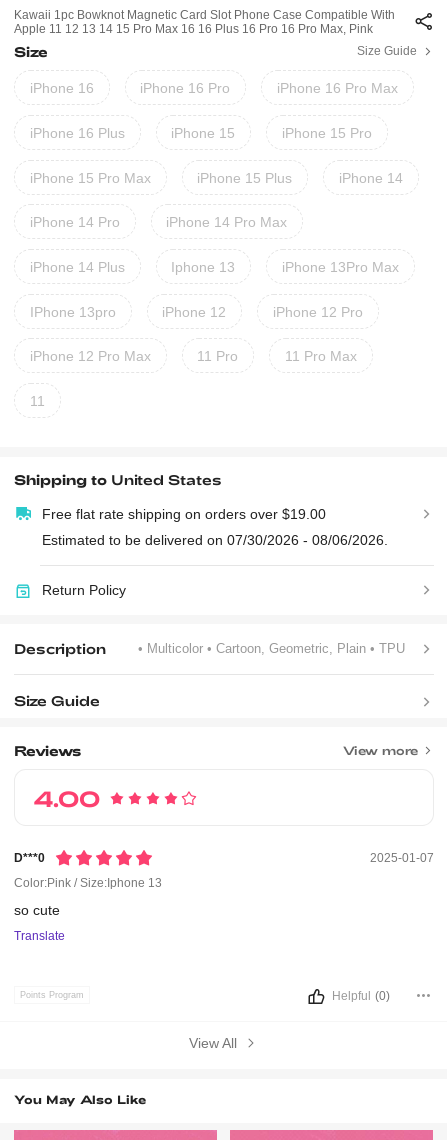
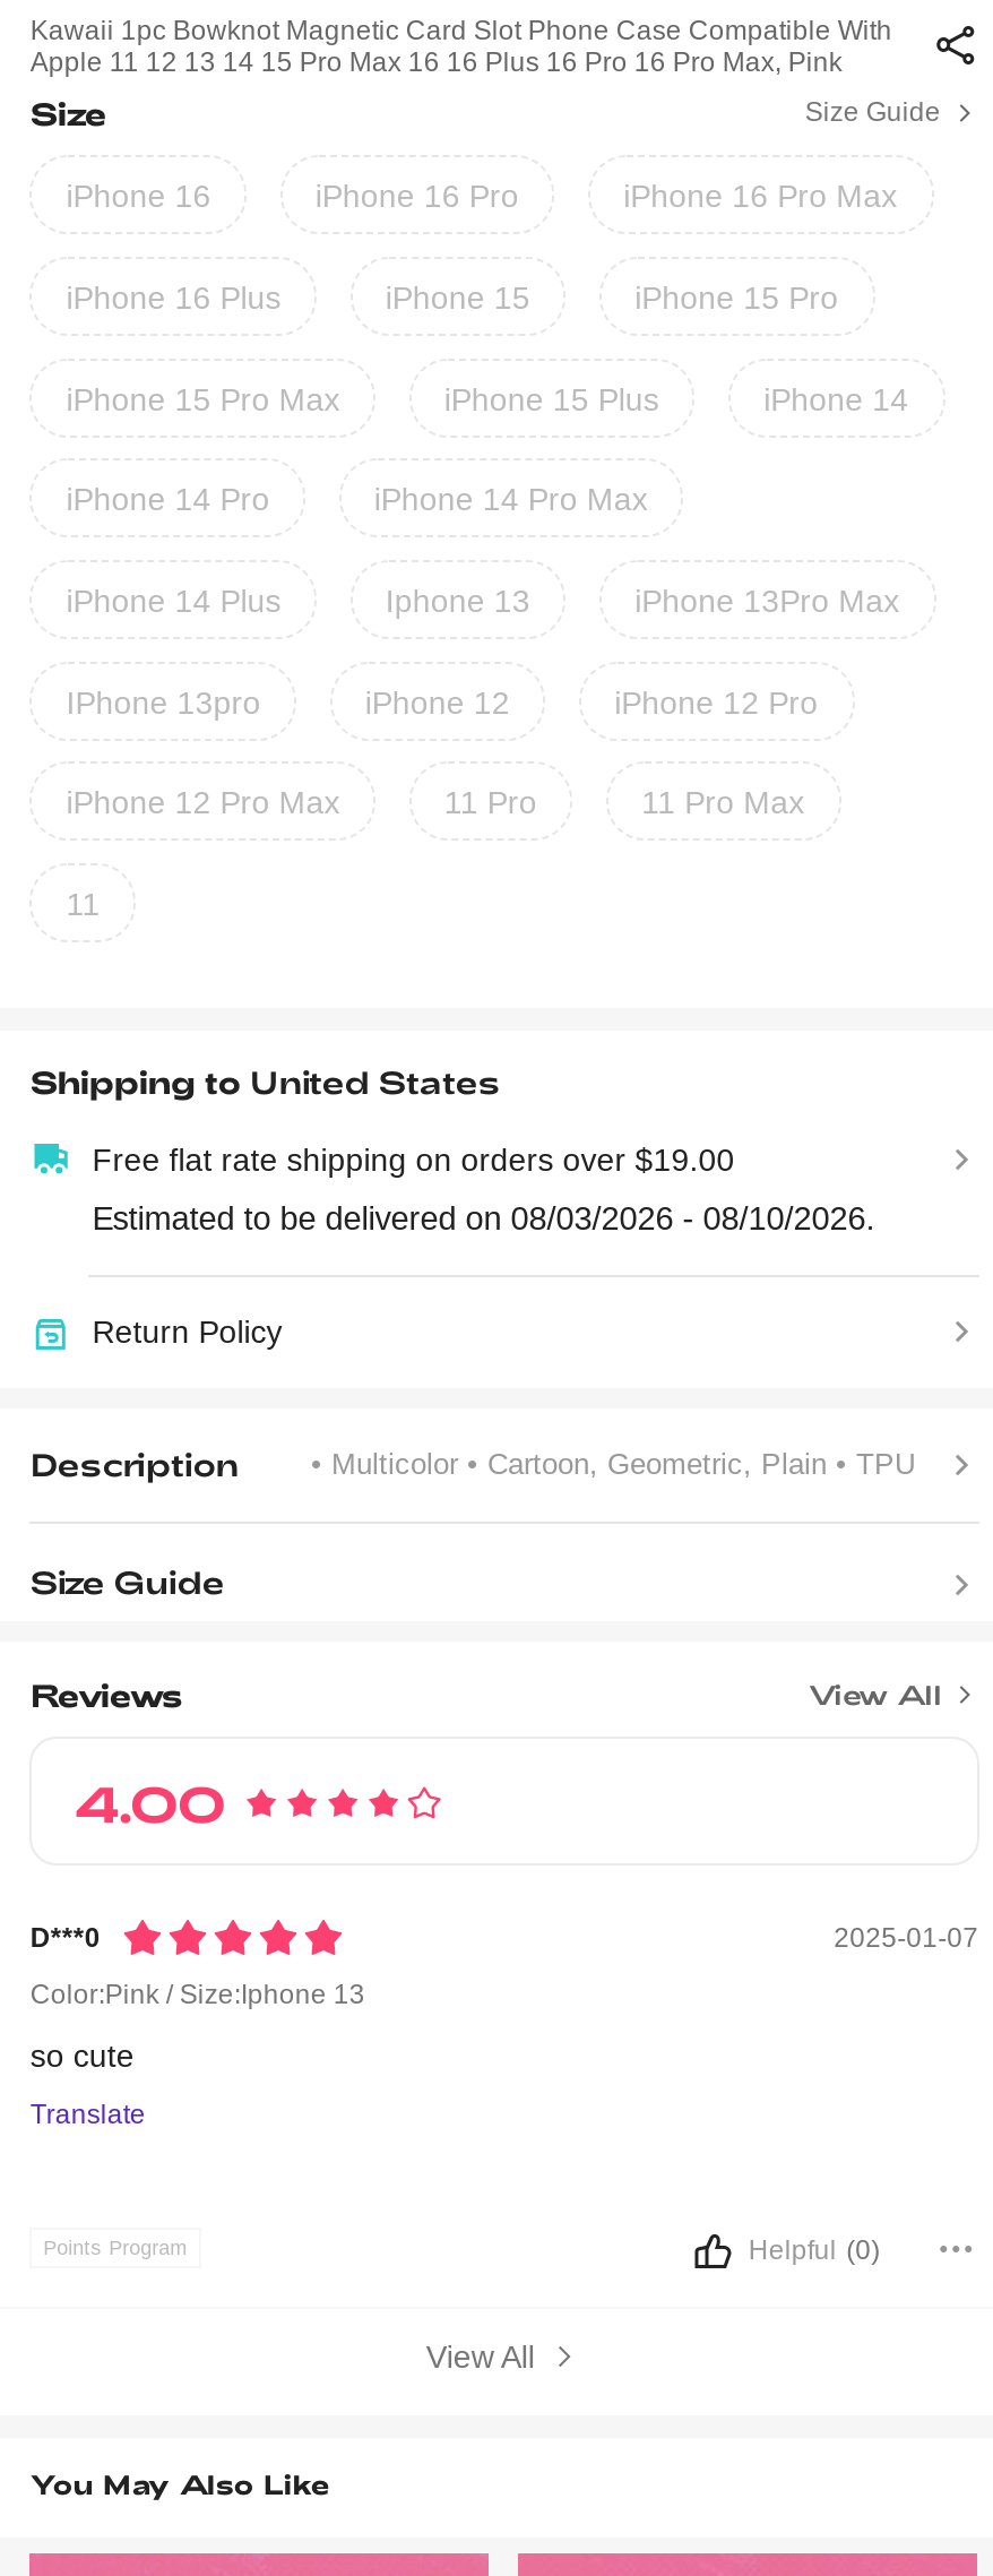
- Estimated to be delivered on 07/30/2026 - 08/06/2026.
+ Estimated to be delivered on 08/03/2026 - 08/10/2026.

- View more
+ View All
